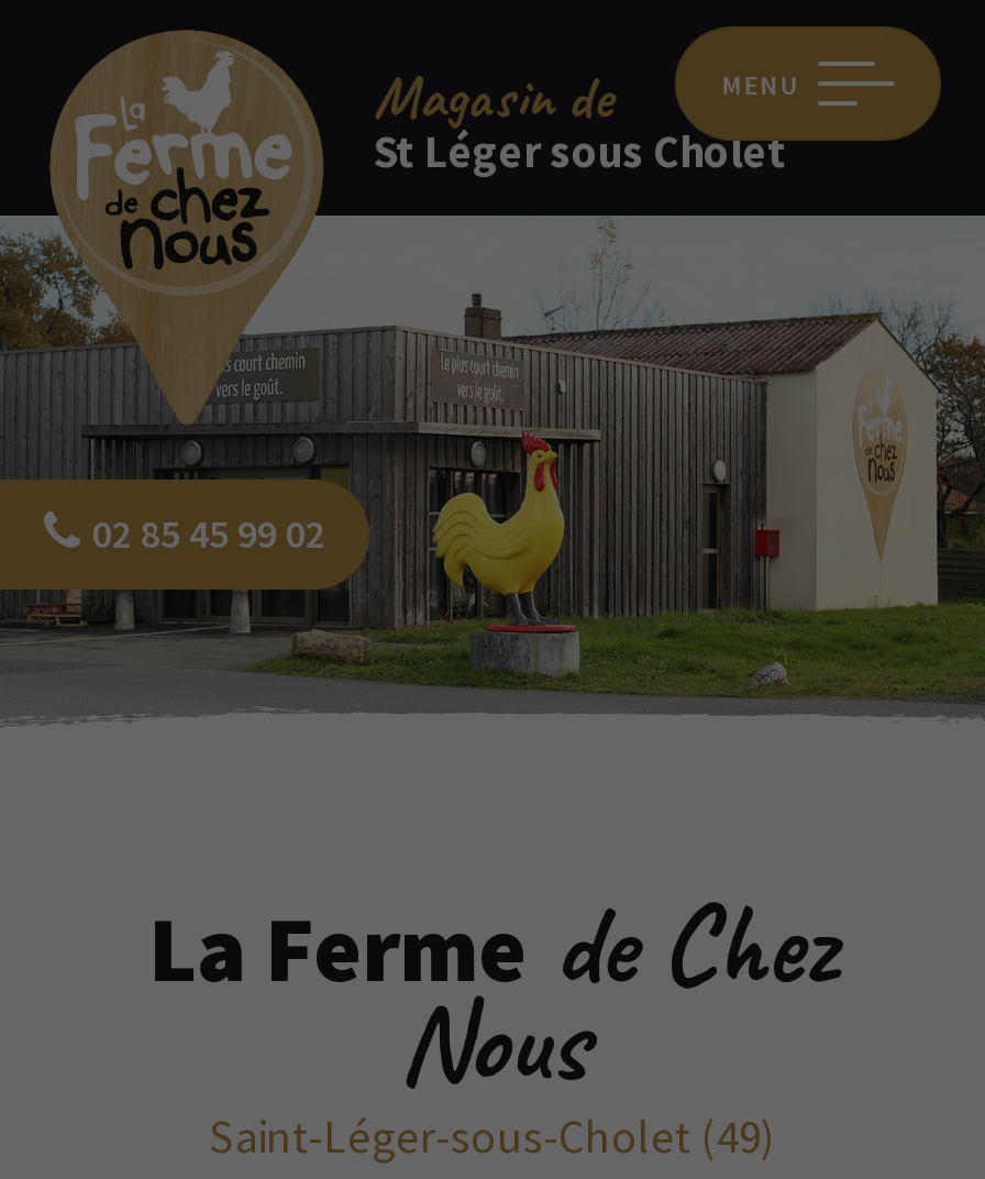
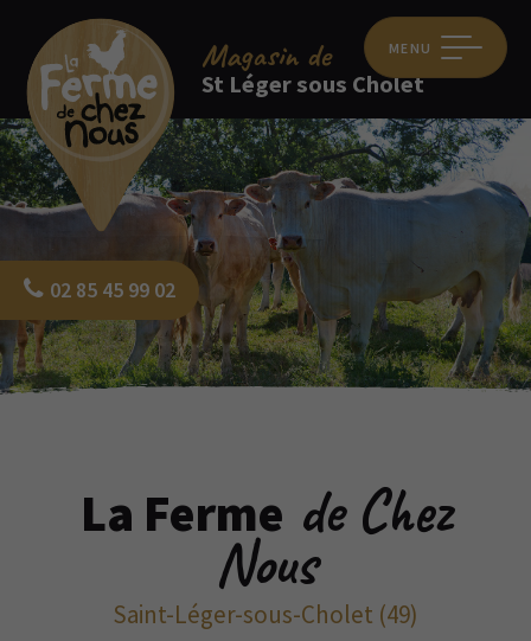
- [image]
+ [image]
